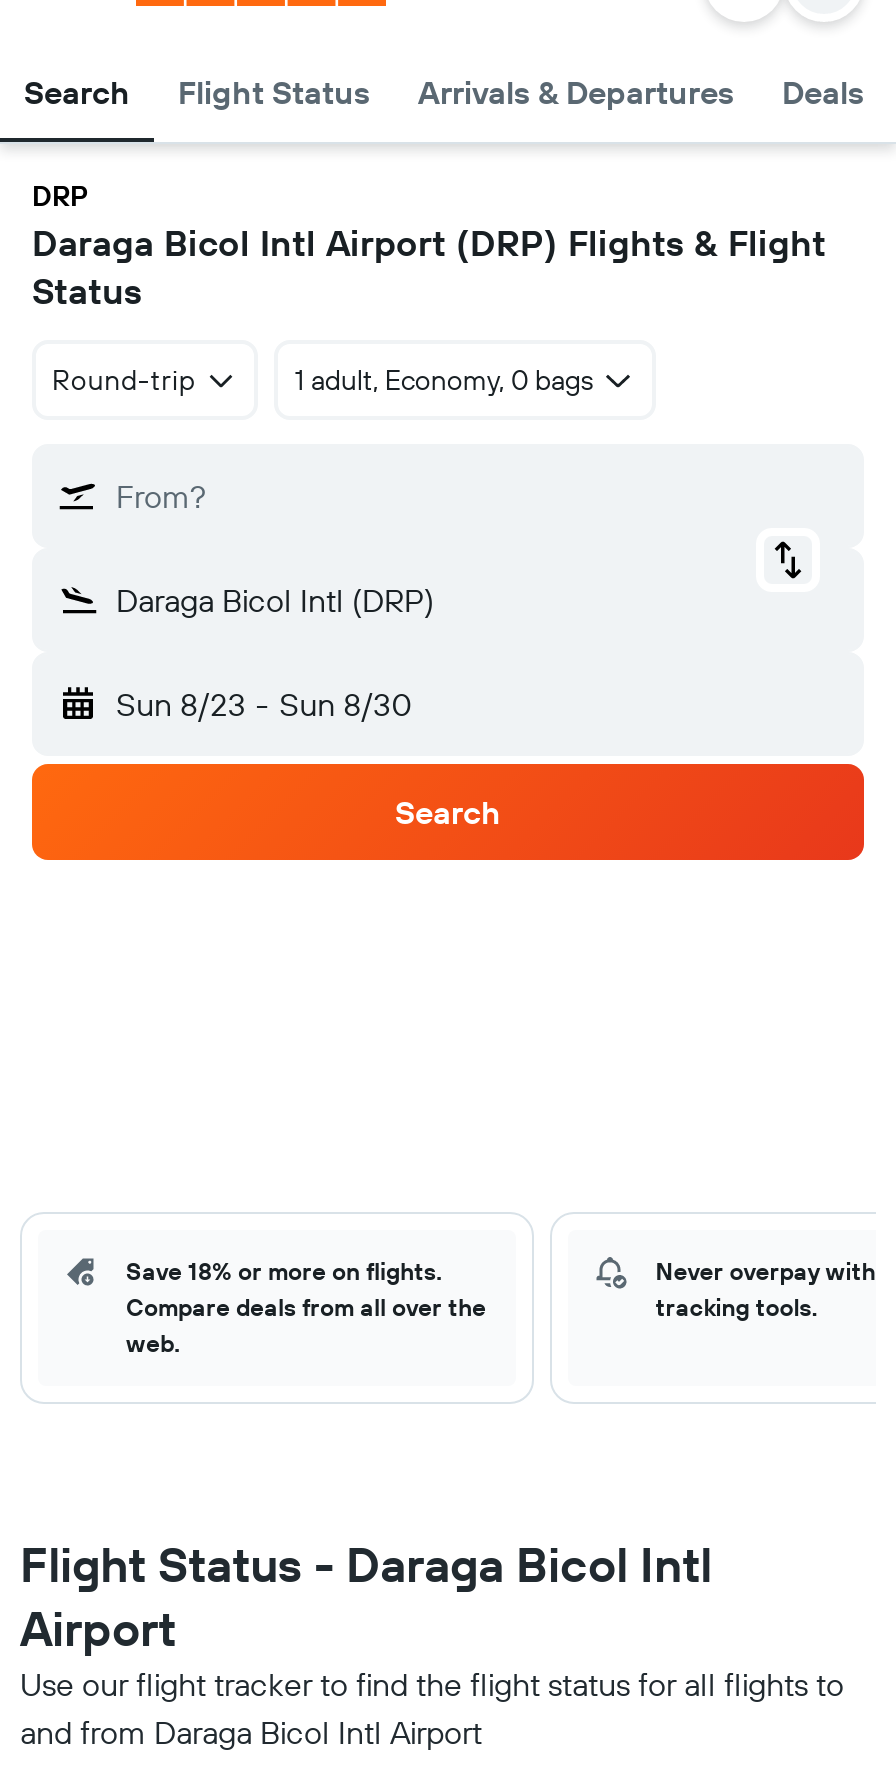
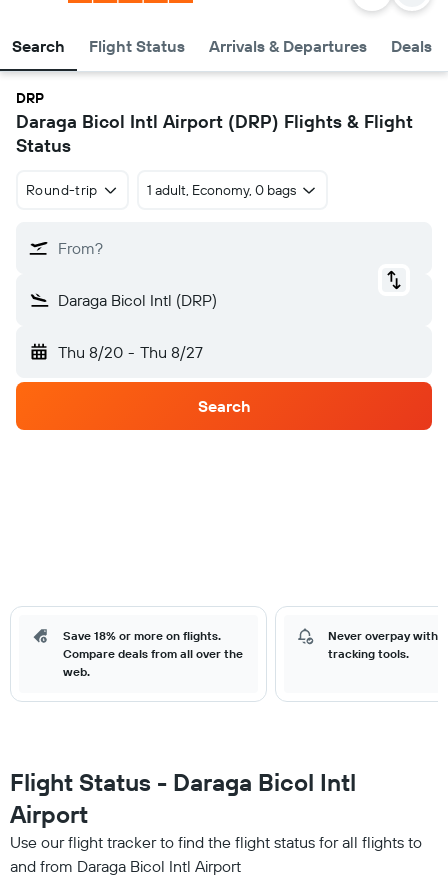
- Sun 8/23 - Sun 8/30
+ Thu 8/20 - Thu 8/27
